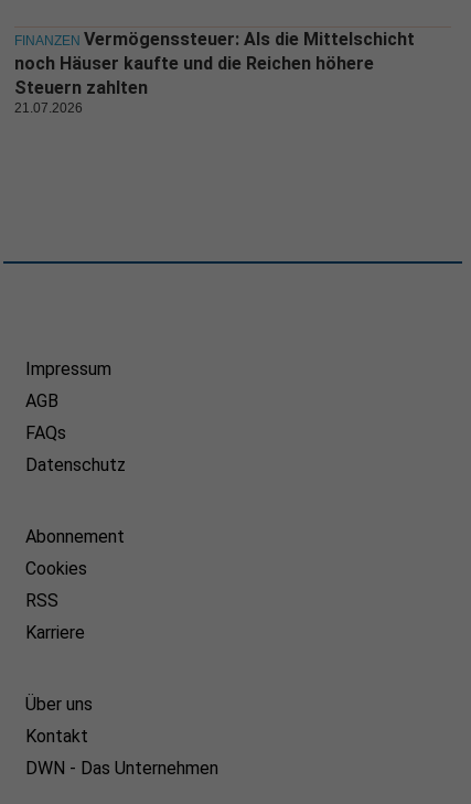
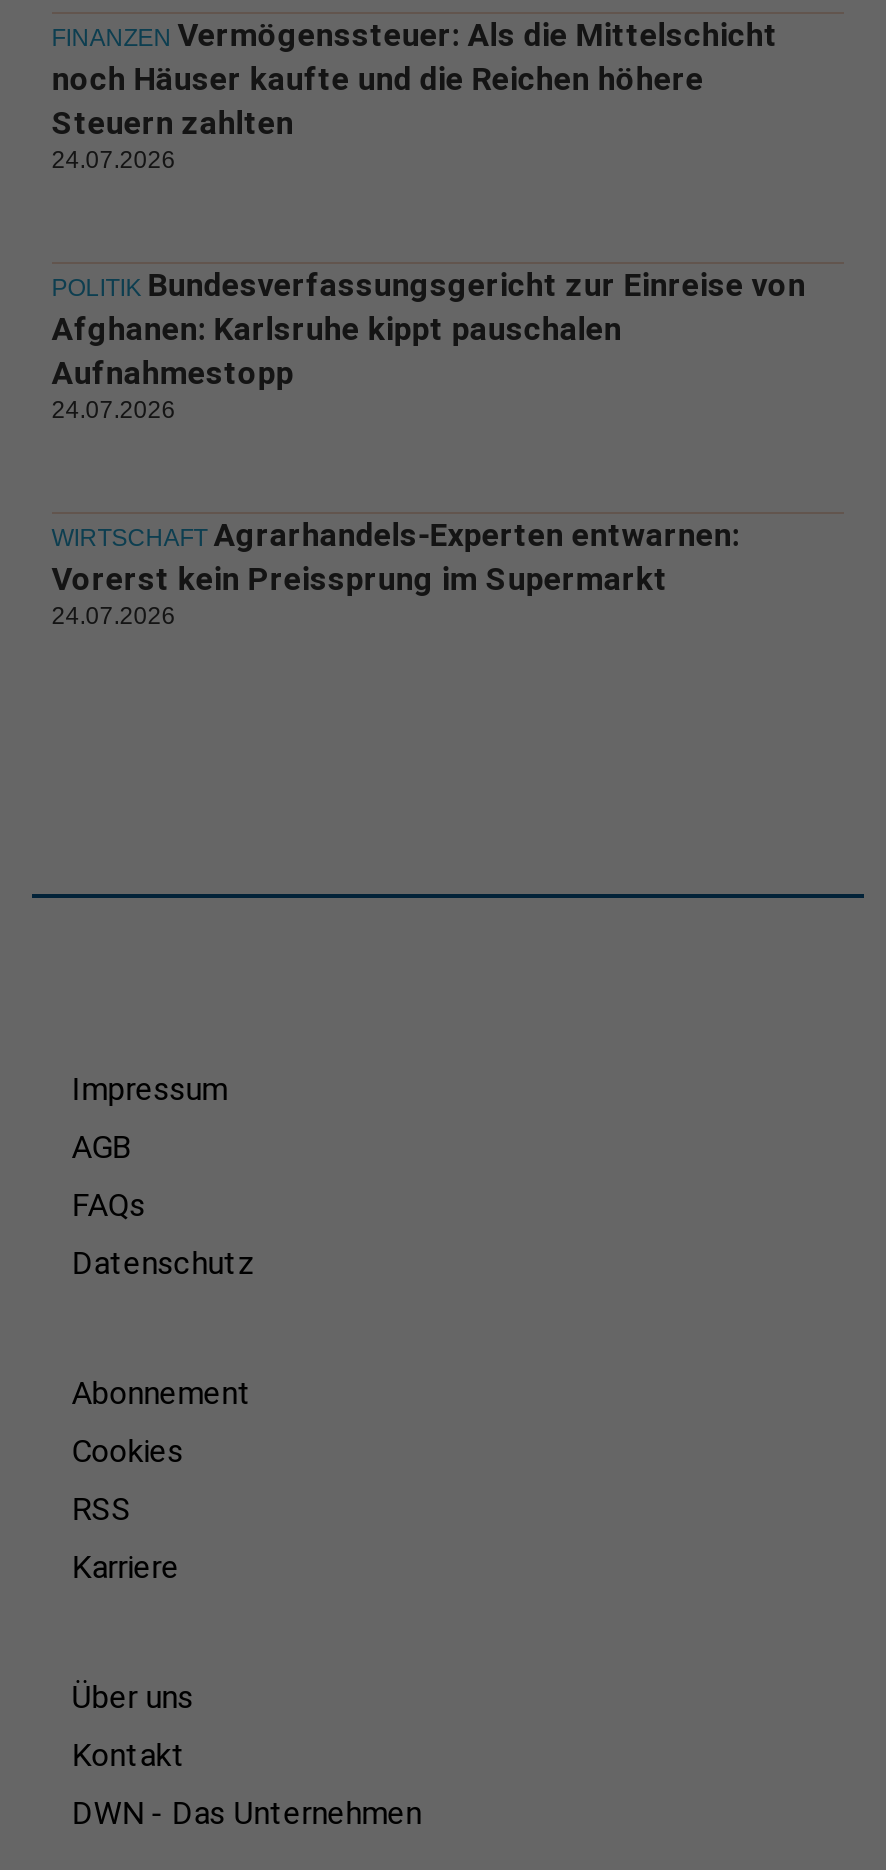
- 21.07.2026
+ 24.07.2026
+ POLITIK Bundesverfassungsgericht zur Einreise von
+ Afghanen: Karlsruhe kippt pauschalen
+ Aufnahmestopp
+ 24.07.2026
+ WIRTSCHAFT Agrarhandels-Experten entwarnen:
+ Vorerst kein Preissprung im Supermarkt
+ 24.07.2026
